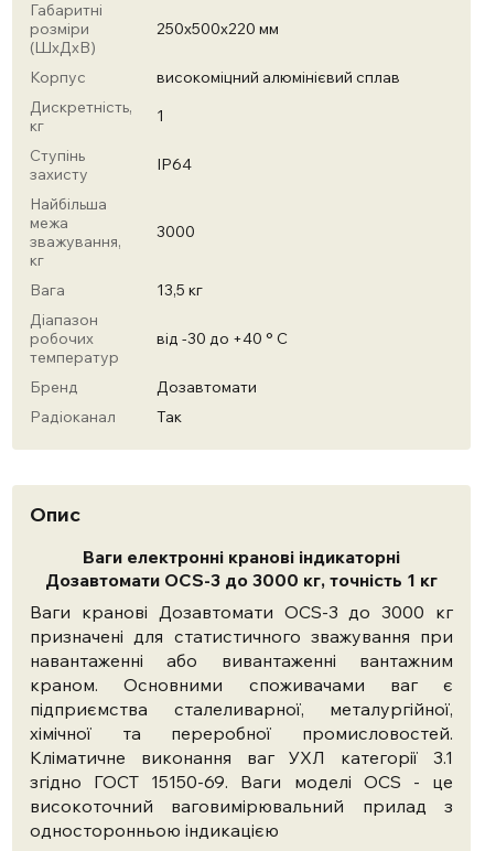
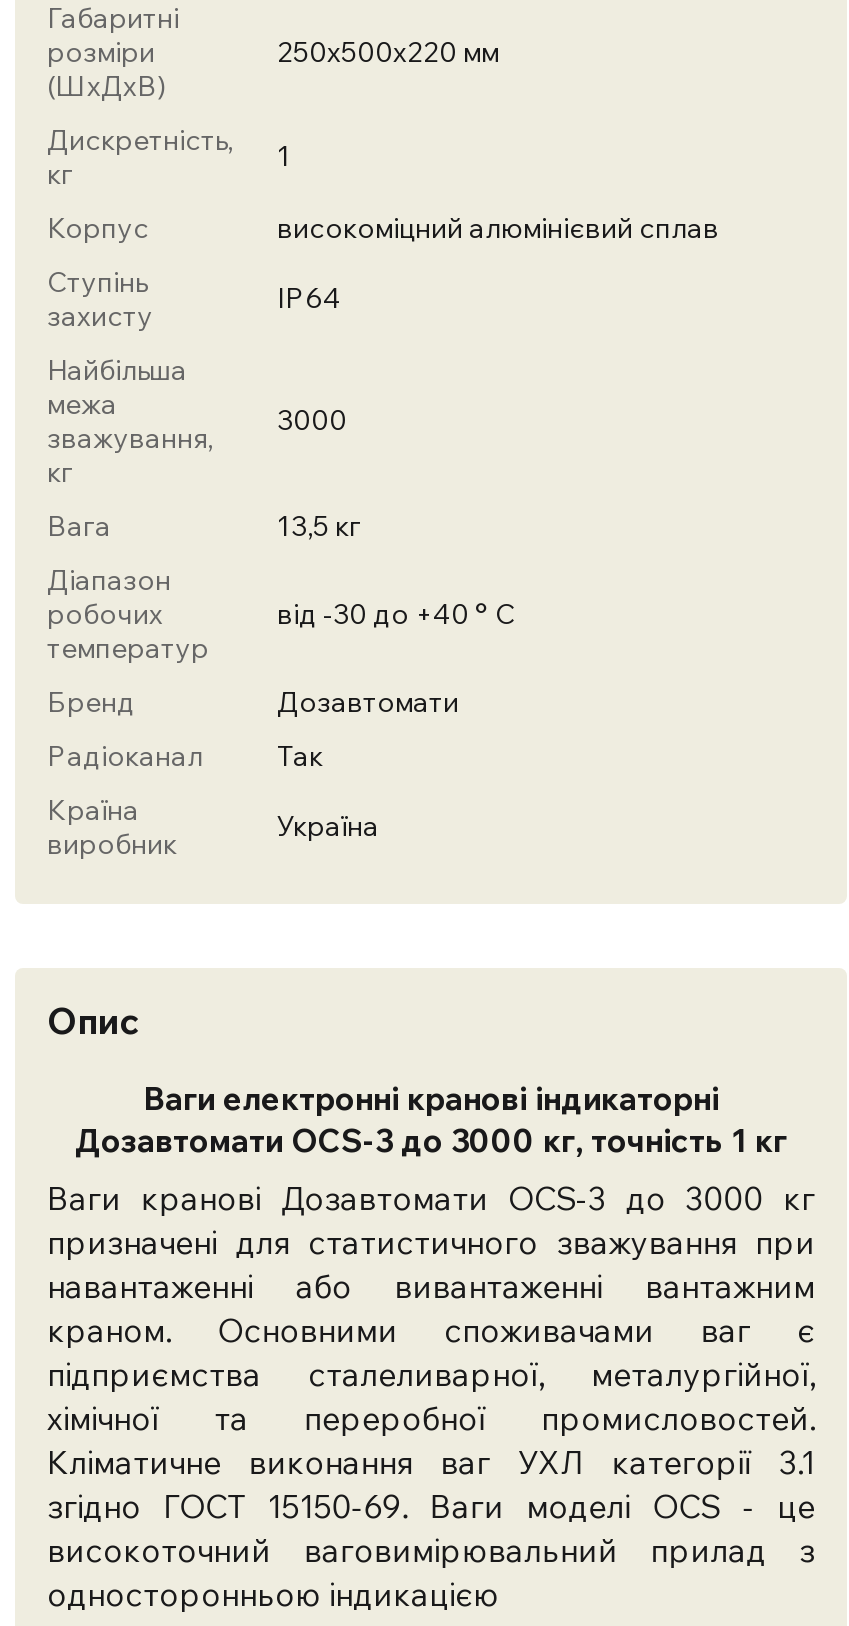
moved down: Корпус | високоміцний алюмінієвий сплав

moved up: Дискретність, | кг | 1

+ Країна
+ виробник
+ Україна
